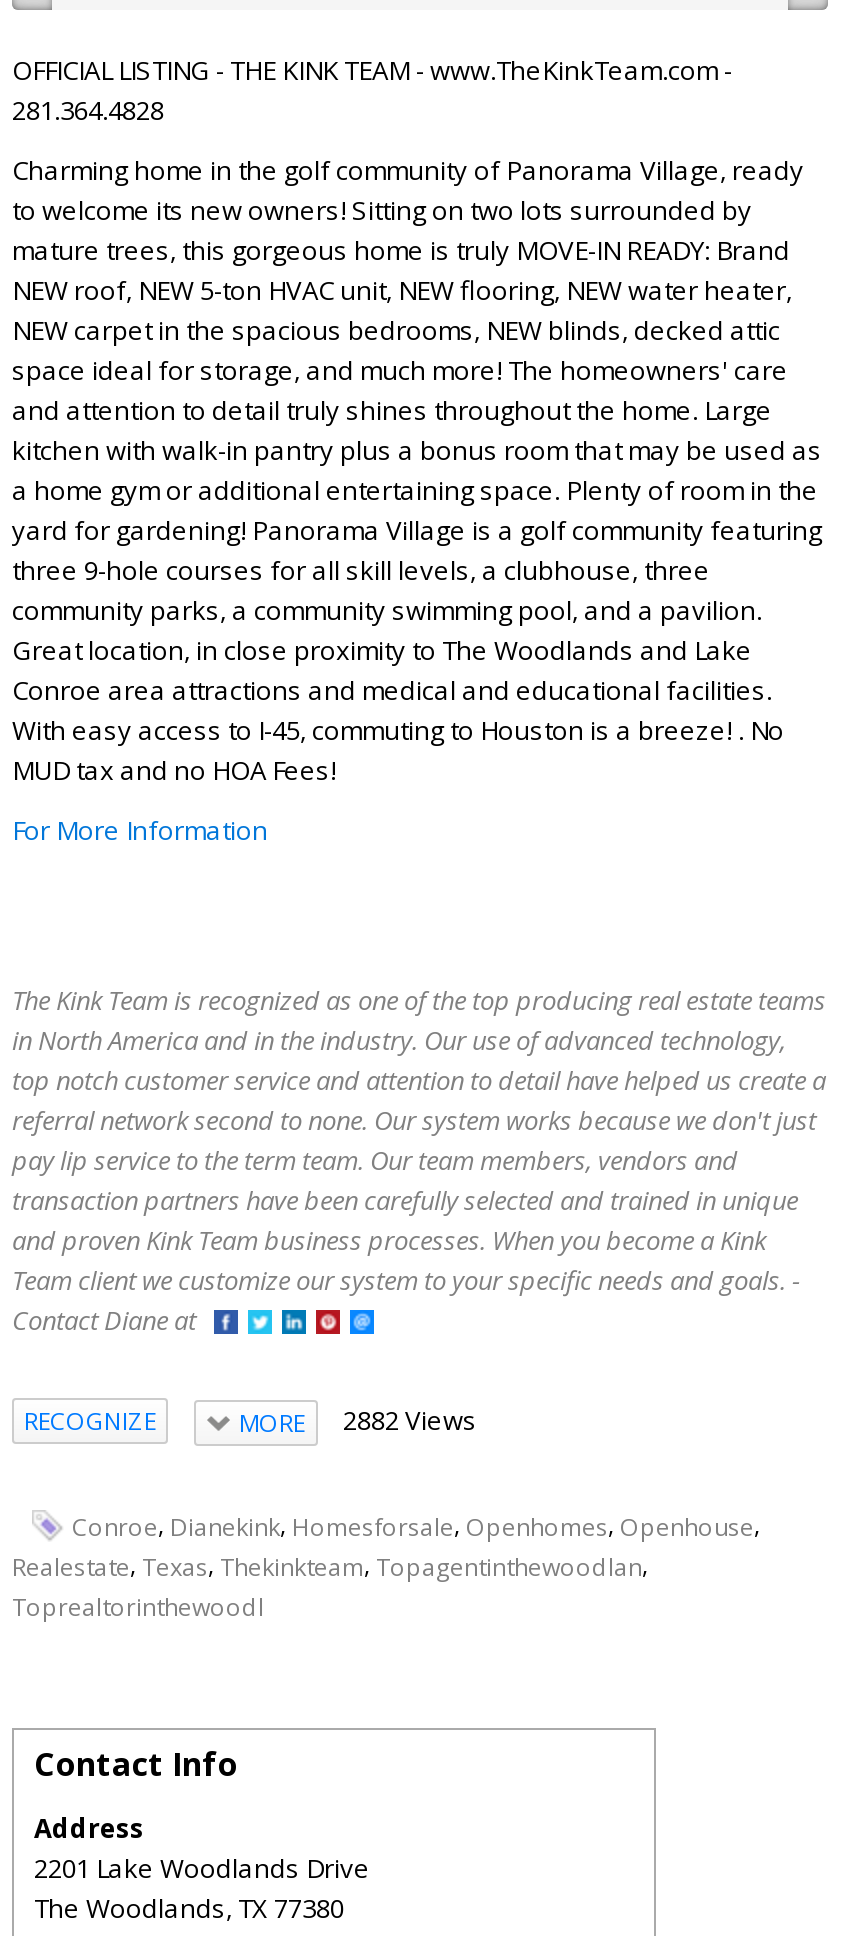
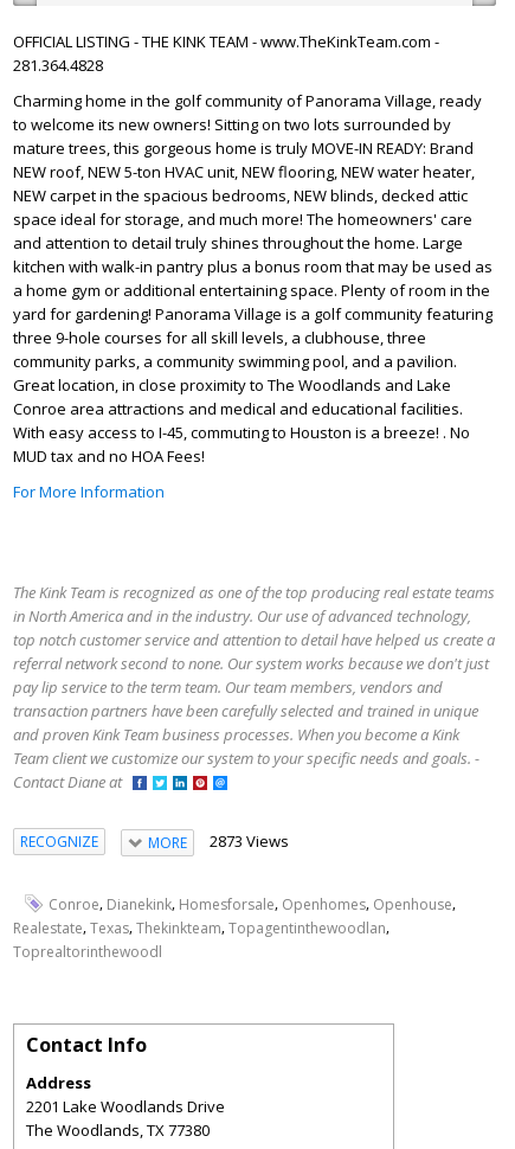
- MORE 2882 Views
+ MORE 2873 Views
